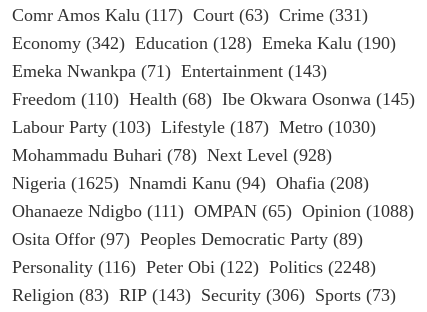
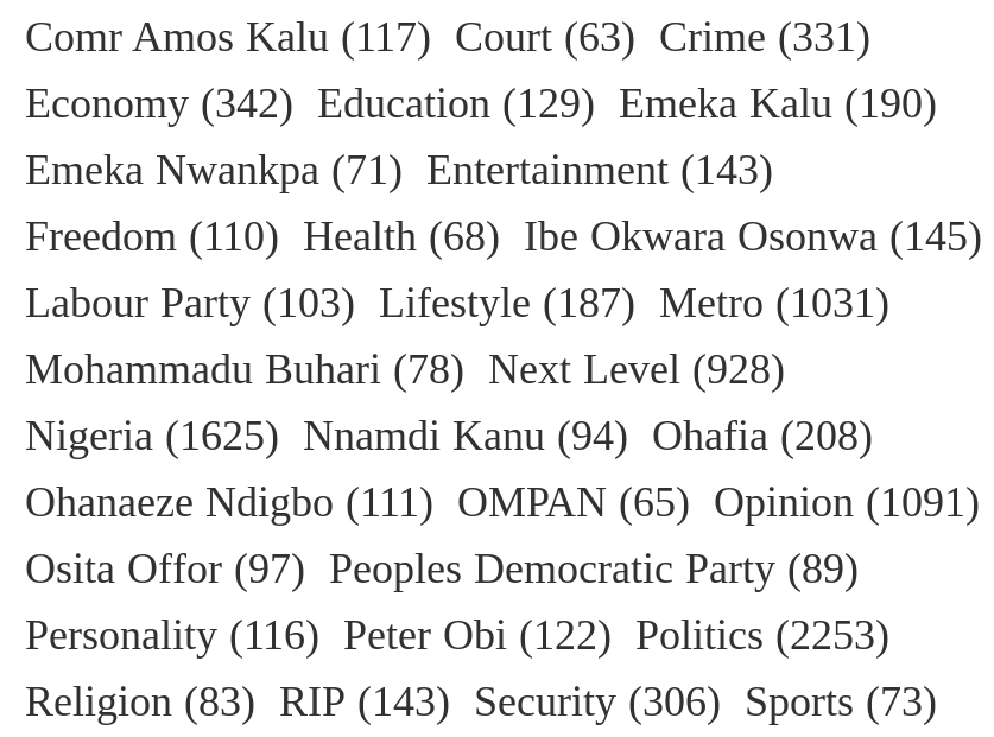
- Economy (342) Education (128) Emeka Kalu (190)
+ Economy (342) Education (129) Emeka Kalu (190)

- Labour Party (103) Lifestyle (187) Metro (1030)
+ Labour Party (103) Lifestyle (187) Metro (1031)

- Ohanaeze Ndigbo (111) OMPAN (65) Opinion (1088)
+ Ohanaeze Ndigbo (111) OMPAN (65) Opinion (1091)

- Personality (116) Peter Obi (122) Politics (2248)
+ Personality (116) Peter Obi (122) Politics (2253)
